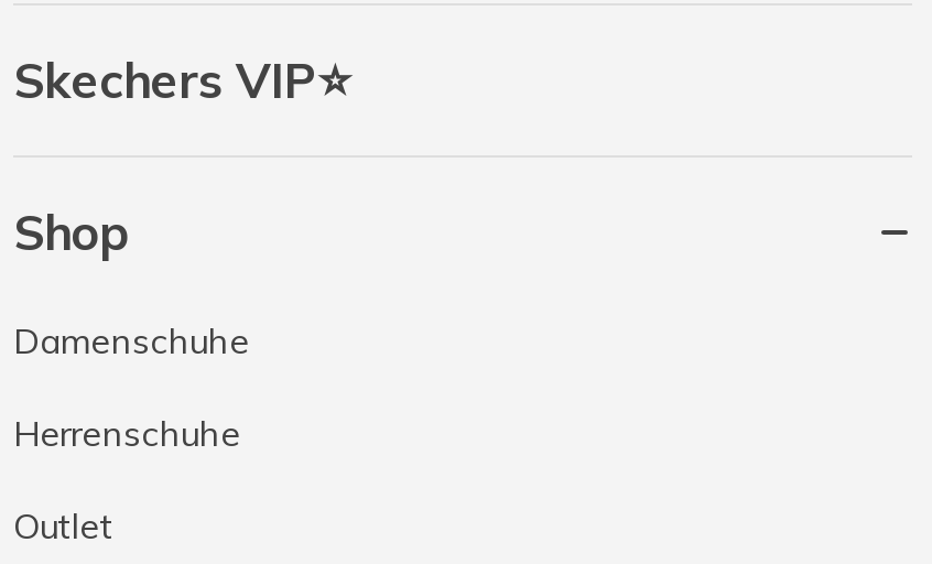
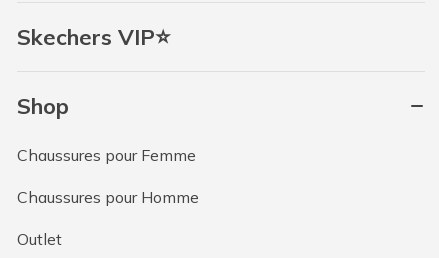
- Damenschuhe
+ Chaussures pour Femme

- Herrenschuhe
+ Chaussures pour Homme
